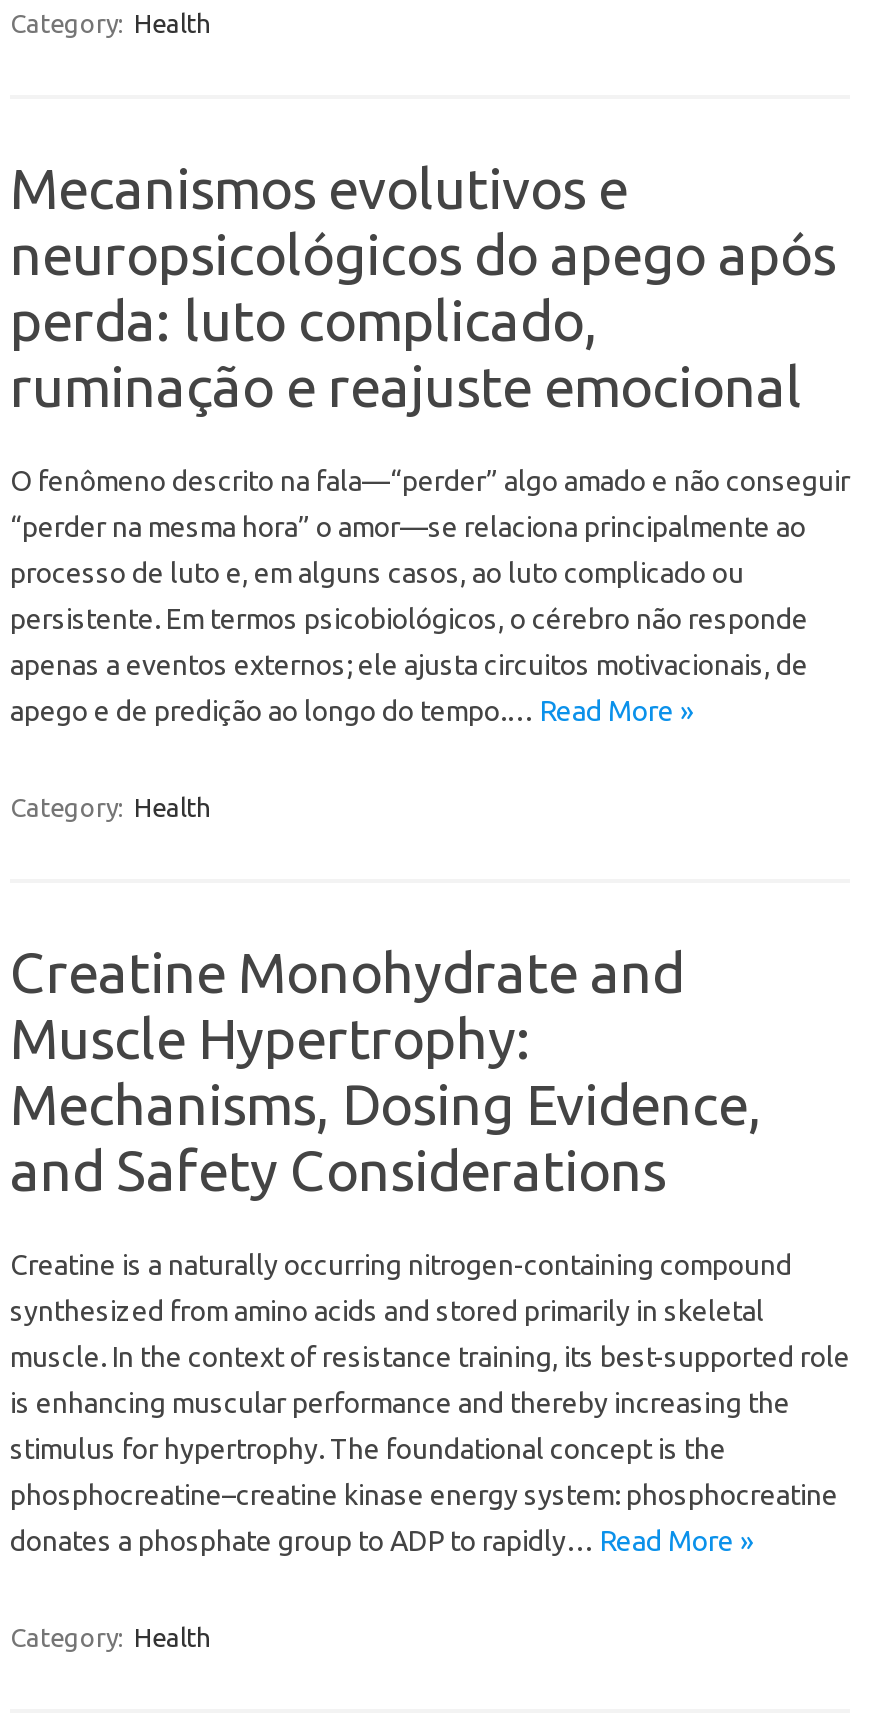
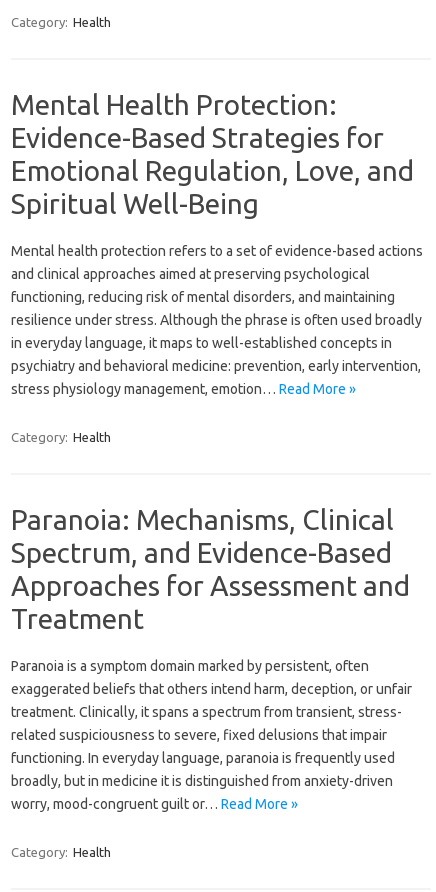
- Mecanismos evolutivos e
- neuropsicológicos do apego após
- perda: luto complicado,
- ruminação e reajuste emocional
+ Mental Health Protection:
+ Evidence-Based Strategies for
+ Emotional Regulation, Love, and
+ Spiritual Well-Being

- O fenômeno descrito na fala—“perder” algo amado e não conseguir
- “perder na mesma hora” o amor—se relaciona principalmente ao
- processo de luto e, em alguns casos, ao luto complicado ou
- persistente. Em termos psicobiológicos, o cérebro não responde
- apenas a eventos externos; ele ajusta circuitos motivacionais, de
- apego e de predição ao longo do tempo.… Read More »
+ Mental health protection refers to a set of evidence-based actions
+ and clinical approaches aimed at preserving psychological
+ functioning, reducing risk of mental disorders, and maintaining
+ resilience under stress. Although the phrase is often used broadly
+ in everyday language, it maps to well-established concepts in
+ psychiatry and behavioral medicine: prevention, early intervention,
+ stress physiology management, emotion… Read More »

- Creatine Monohydrate and
- Muscle Hypertrophy:
- Mechanisms, Dosing Evidence,
- and Safety Considerations
+ Paranoia: Mechanisms, Clinical
+ Spectrum, and Evidence-Based
+ Approaches for Assessment and
+ Treatment

- Creatine is a naturally occurring nitrogen-containing compound
- synthesized from amino acids and stored primarily in skeletal
- muscle. In the context of resistance training, its best-supported role
- is enhancing muscular performance and thereby increasing the
- stimulus for hypertrophy. The foundational concept is the
- phosphocreatine–creatine kinase energy system: phosphocreatine
- donates a phosphate group to ADP to rapidly… Read More »
+ Paranoia is a symptom domain marked by persistent, often
+ exaggerated beliefs that others intend harm, deception, or unfair
+ treatment. Clinically, it spans a spectrum from transient, stress-
+ related suspiciousness to severe, fixed delusions that impair
+ functioning. In everyday language, paranoia is frequently used
+ broadly, but in medicine it is distinguished from anxiety-driven
+ worry, mood-congruent guilt or… Read More »
